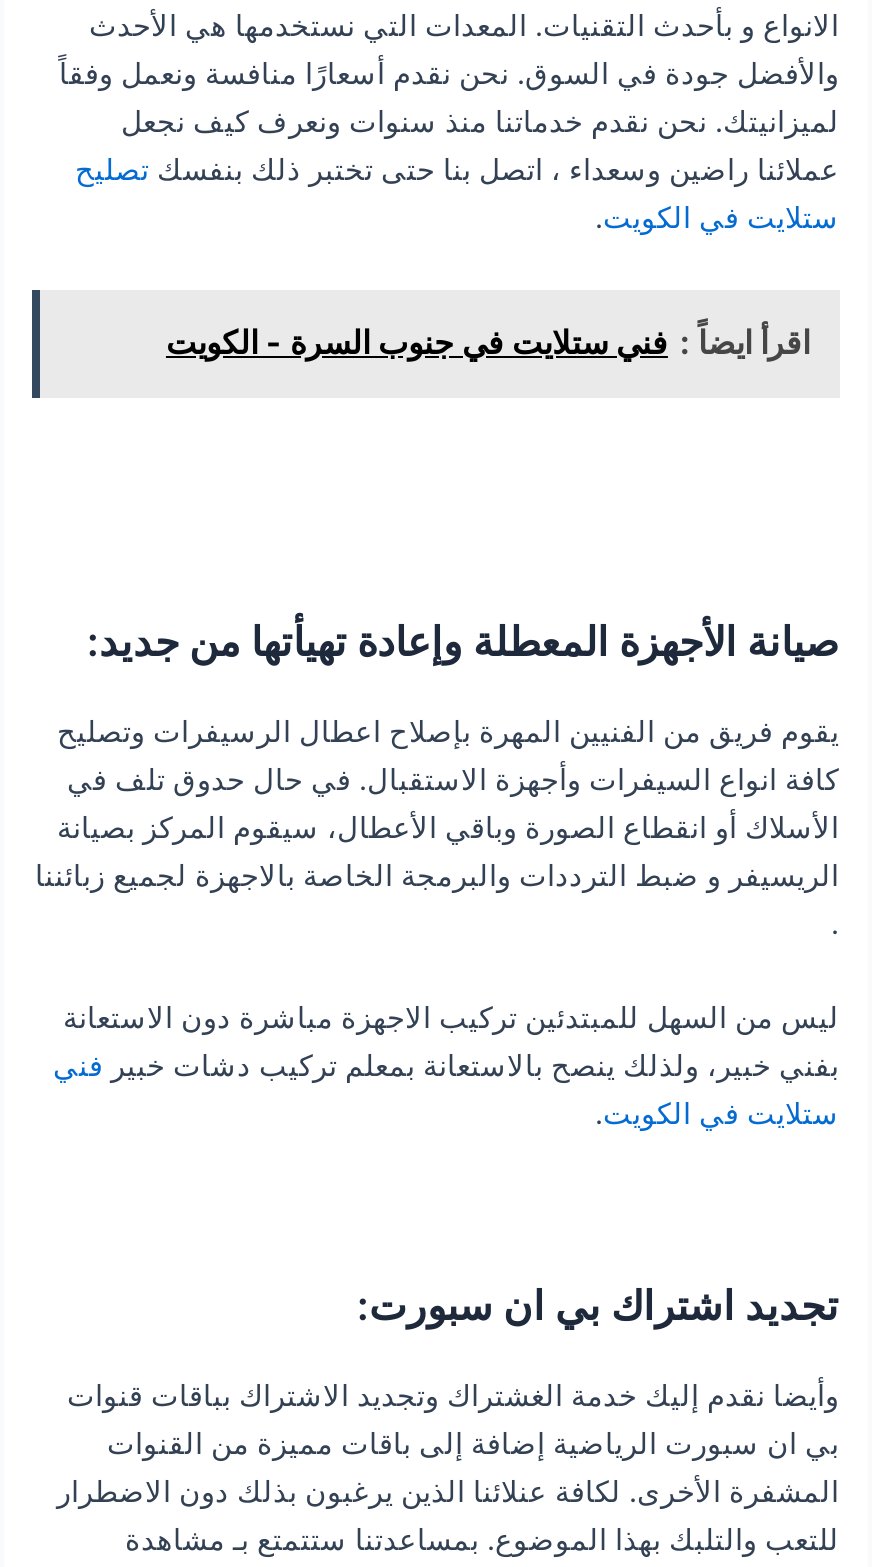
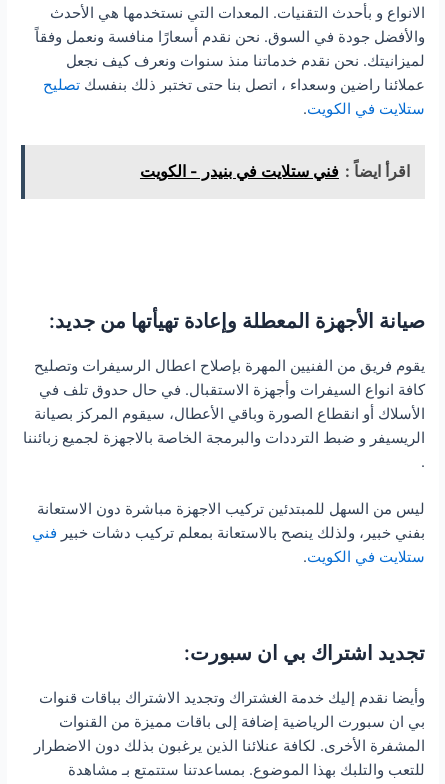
- اقرأ ايضاً : فني ستلايت في جنوب السرة - الكويت
+ اقرأ ايضاً : فني ستلايت في بنيدر - الكويت
